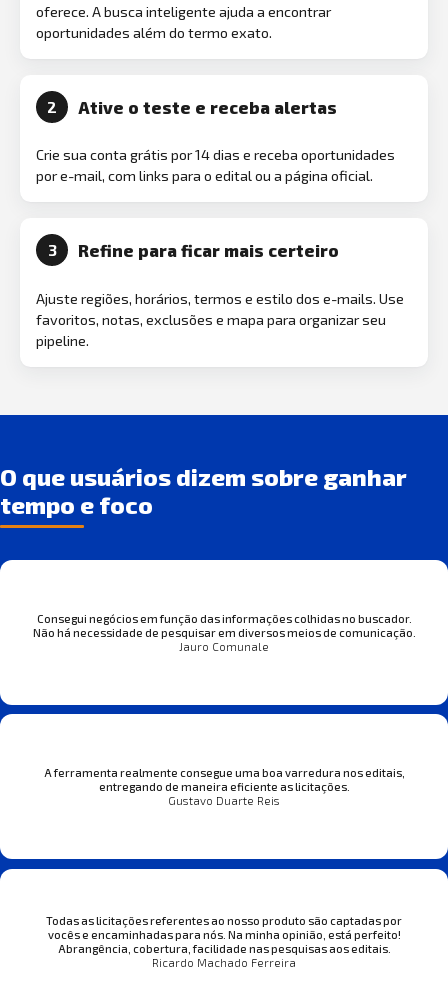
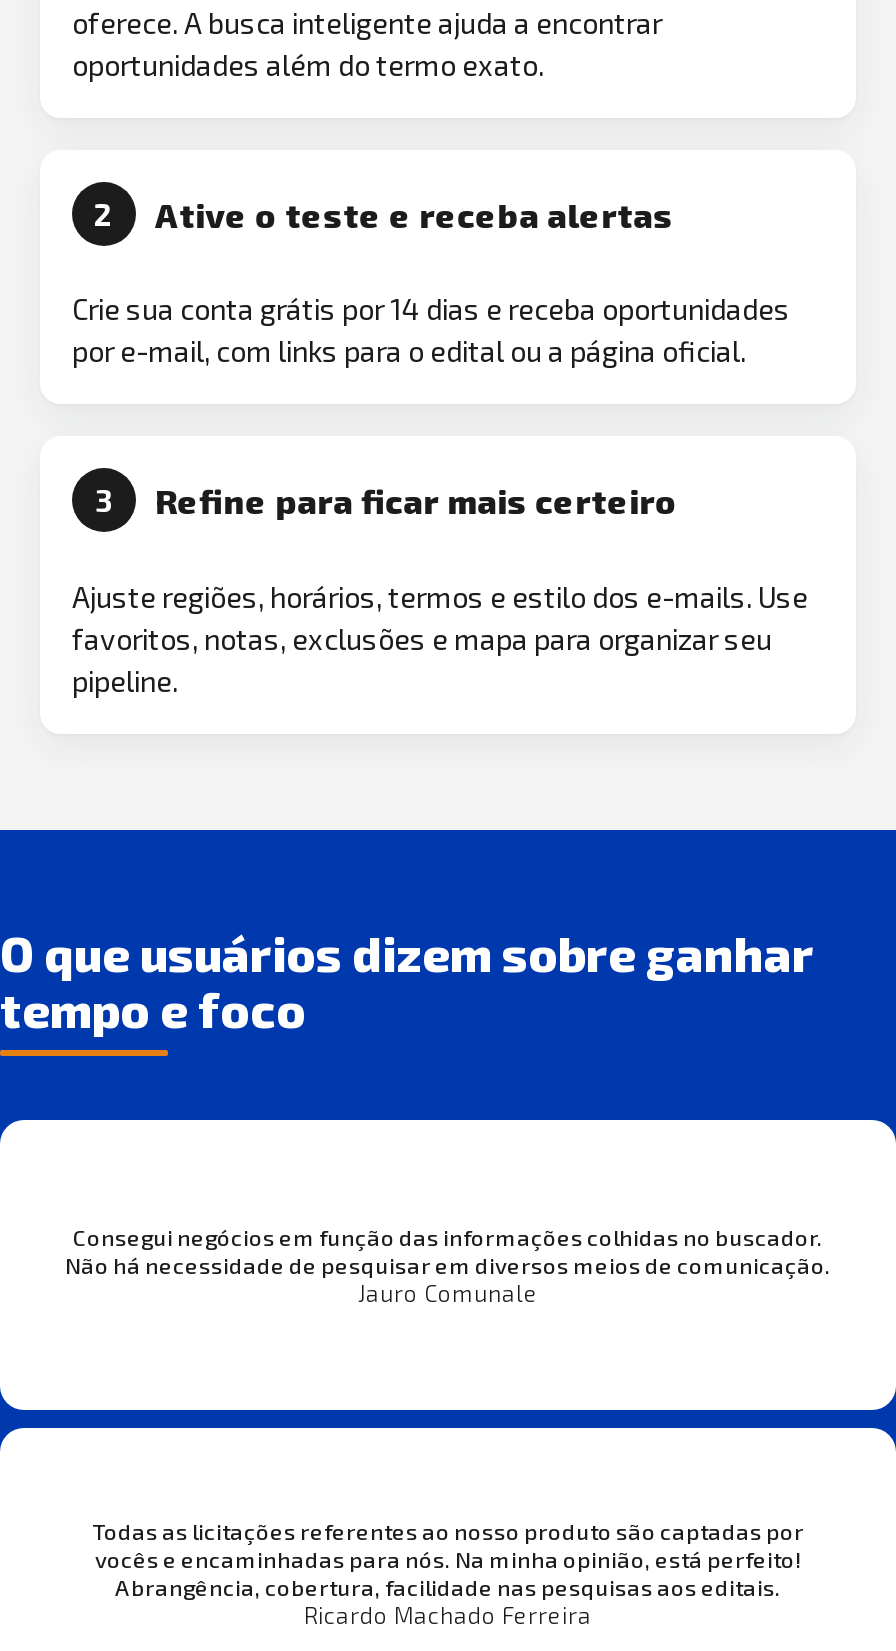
- A ferramenta realmente consegue uma boa varredura nos editais,
- entregando de maneira eficiente as licitações.
- Gustavo Duarte Reis
